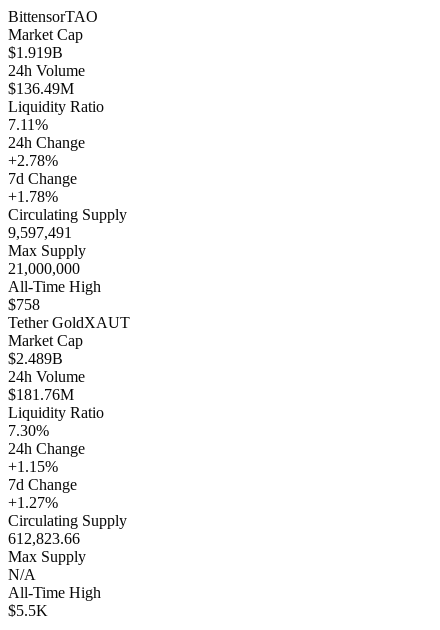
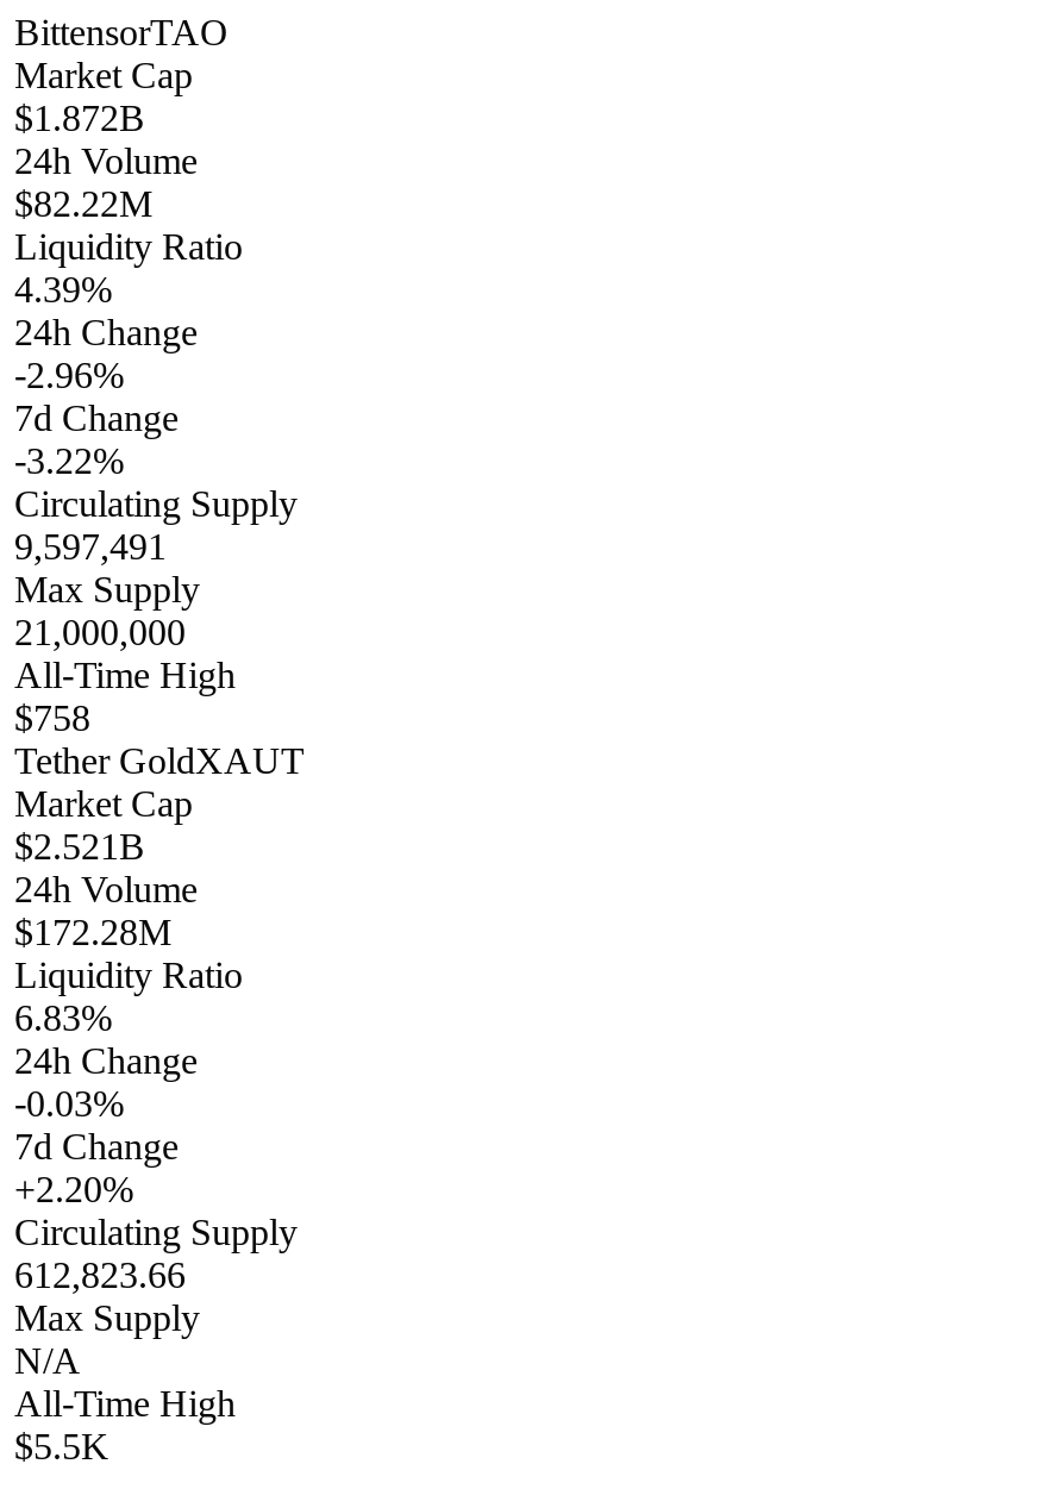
- $1.919B
+ $1.872B

- $136.49M
+ $82.22M

- 7.11%
+ 4.39%

- +2.78%
+ -2.96%

- +1.78%
+ -3.22%

- $2.489B
+ $2.521B

- $181.76M
+ $172.28M

- 7.30%
+ 6.83%

- +1.15%
+ -0.03%

- +1.27%
+ +2.20%
